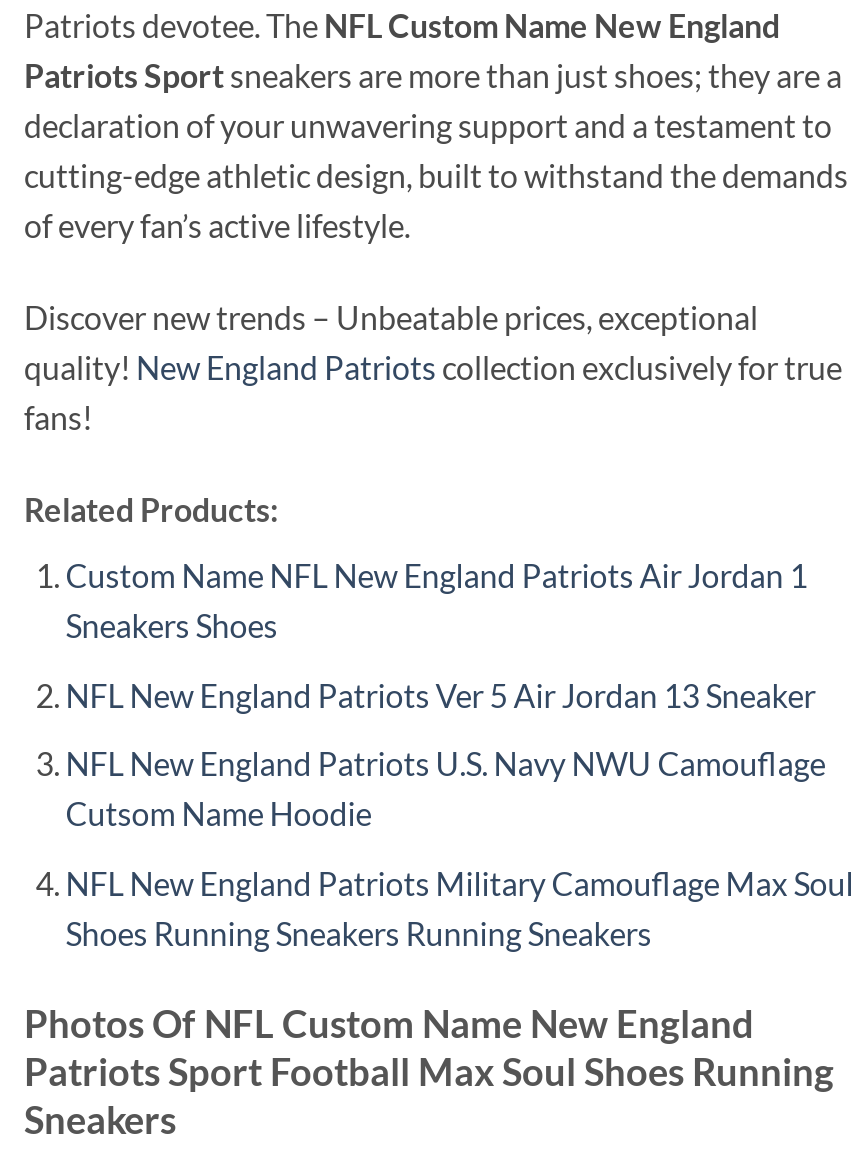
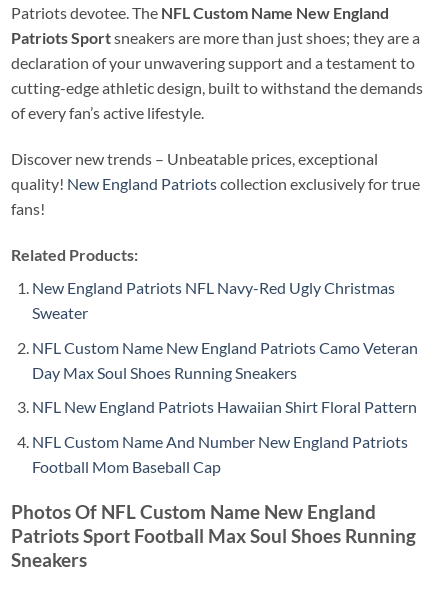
- Custom Name NFL New England Patriots Air Jordan 1
- Sneakers Shoes
+ New England Patriots NFL Navy-Red Ugly Christmas
+ Sweater

- NFL New England Patriots Ver 5 Air Jordan 13 Sneaker
+ NFL Custom Name New England Patriots Camo Veteran
+ Day Max Soul Shoes Running Sneakers

- NFL New England Patriots U.S. Navy NWU Camouflage
- Cutsom Name Hoodie
+ NFL New England Patriots Hawaiian Shirt Floral Pattern

- NFL New England Patriots Military Camouflage Max Soul
- Shoes Running Sneakers Running Sneakers
+ NFL Custom Name And Number New England Patriots
+ Football Mom Baseball Cap
